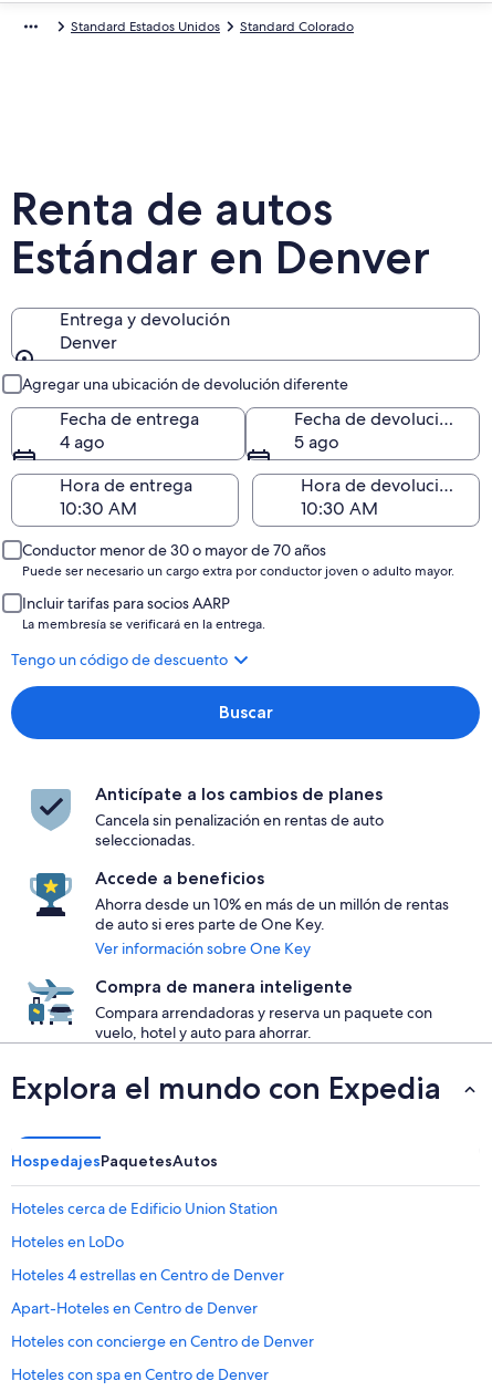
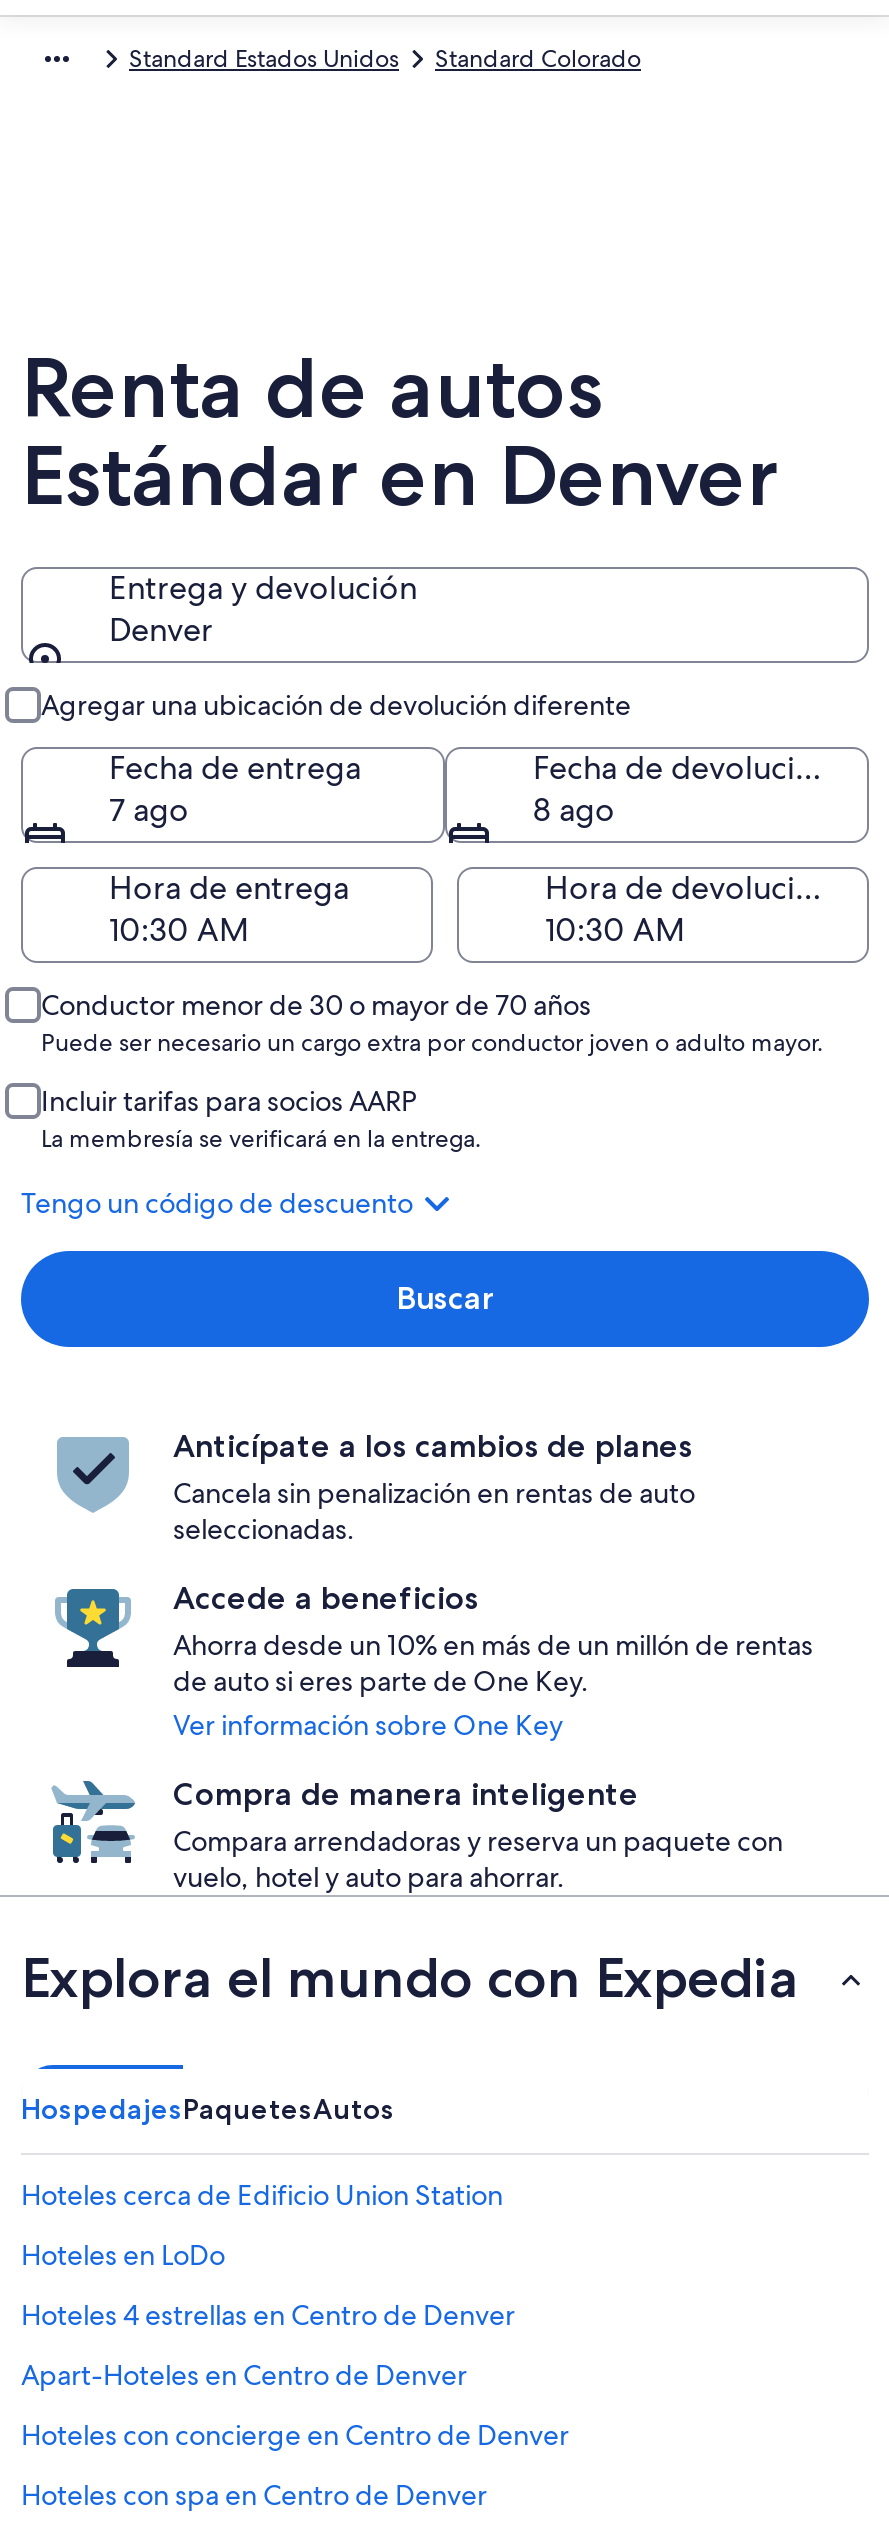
- 4 ago
+ 7 ago

- 5 ago
+ 8 ago
